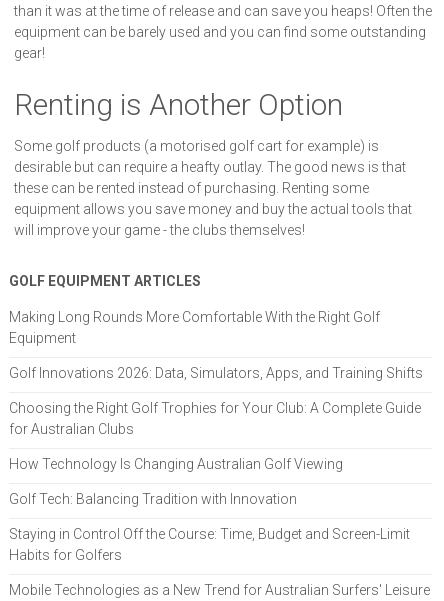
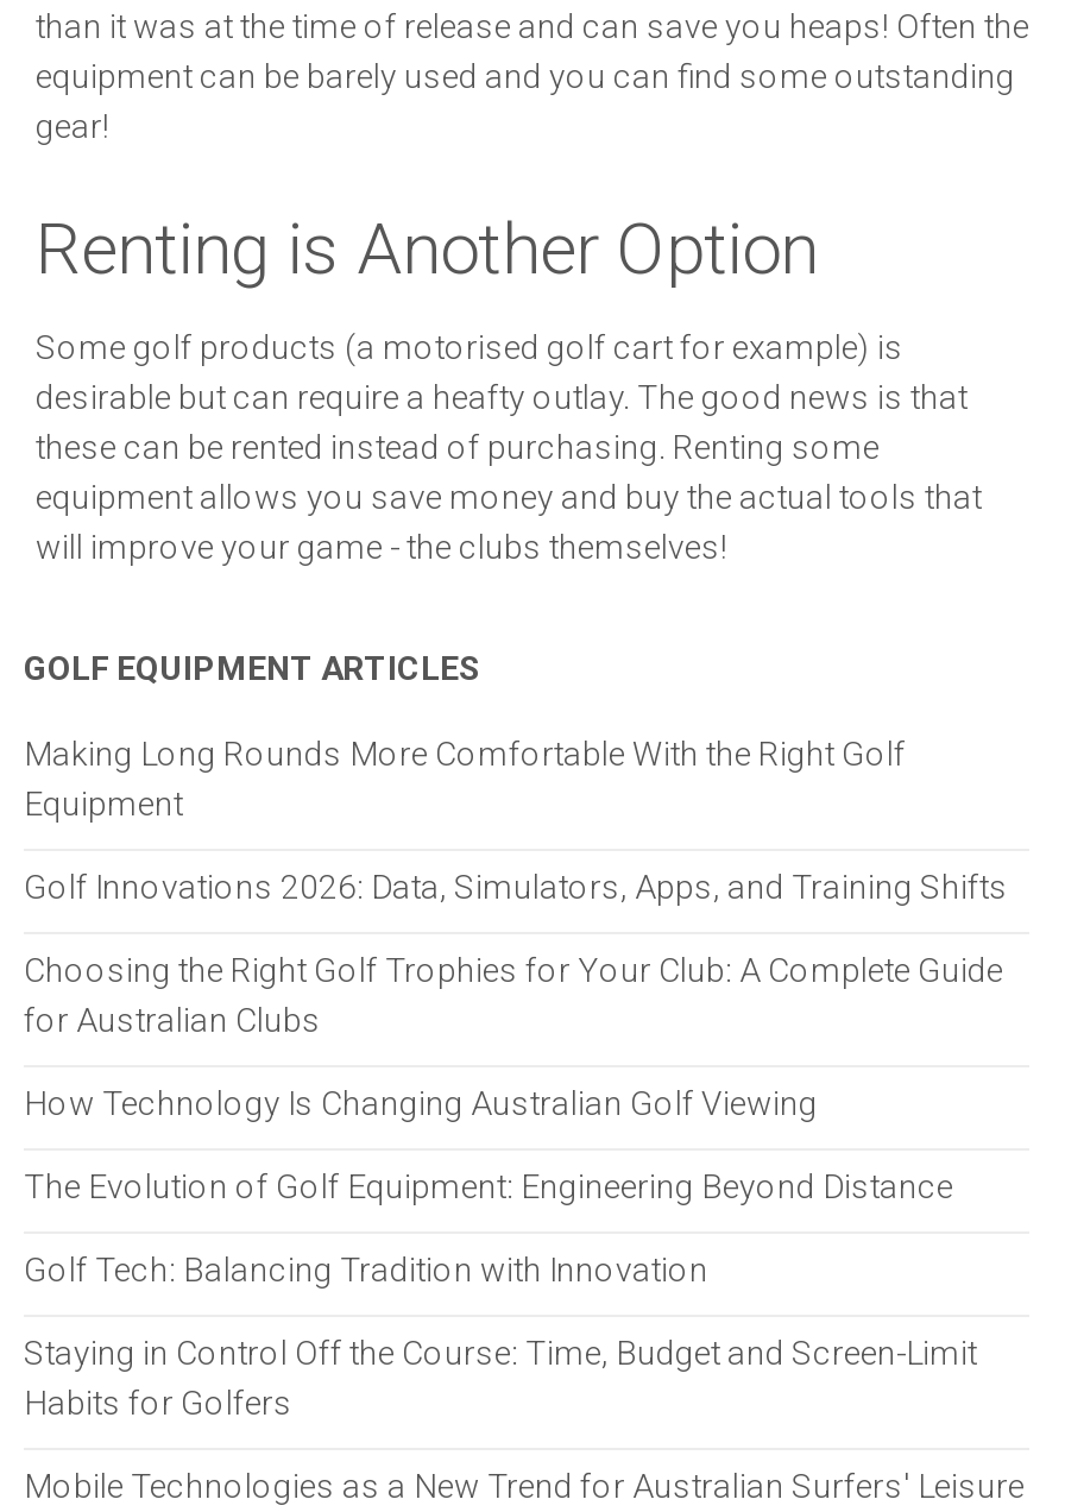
+ The Evolution of Golf Equipment: Engineering Beyond Distance
